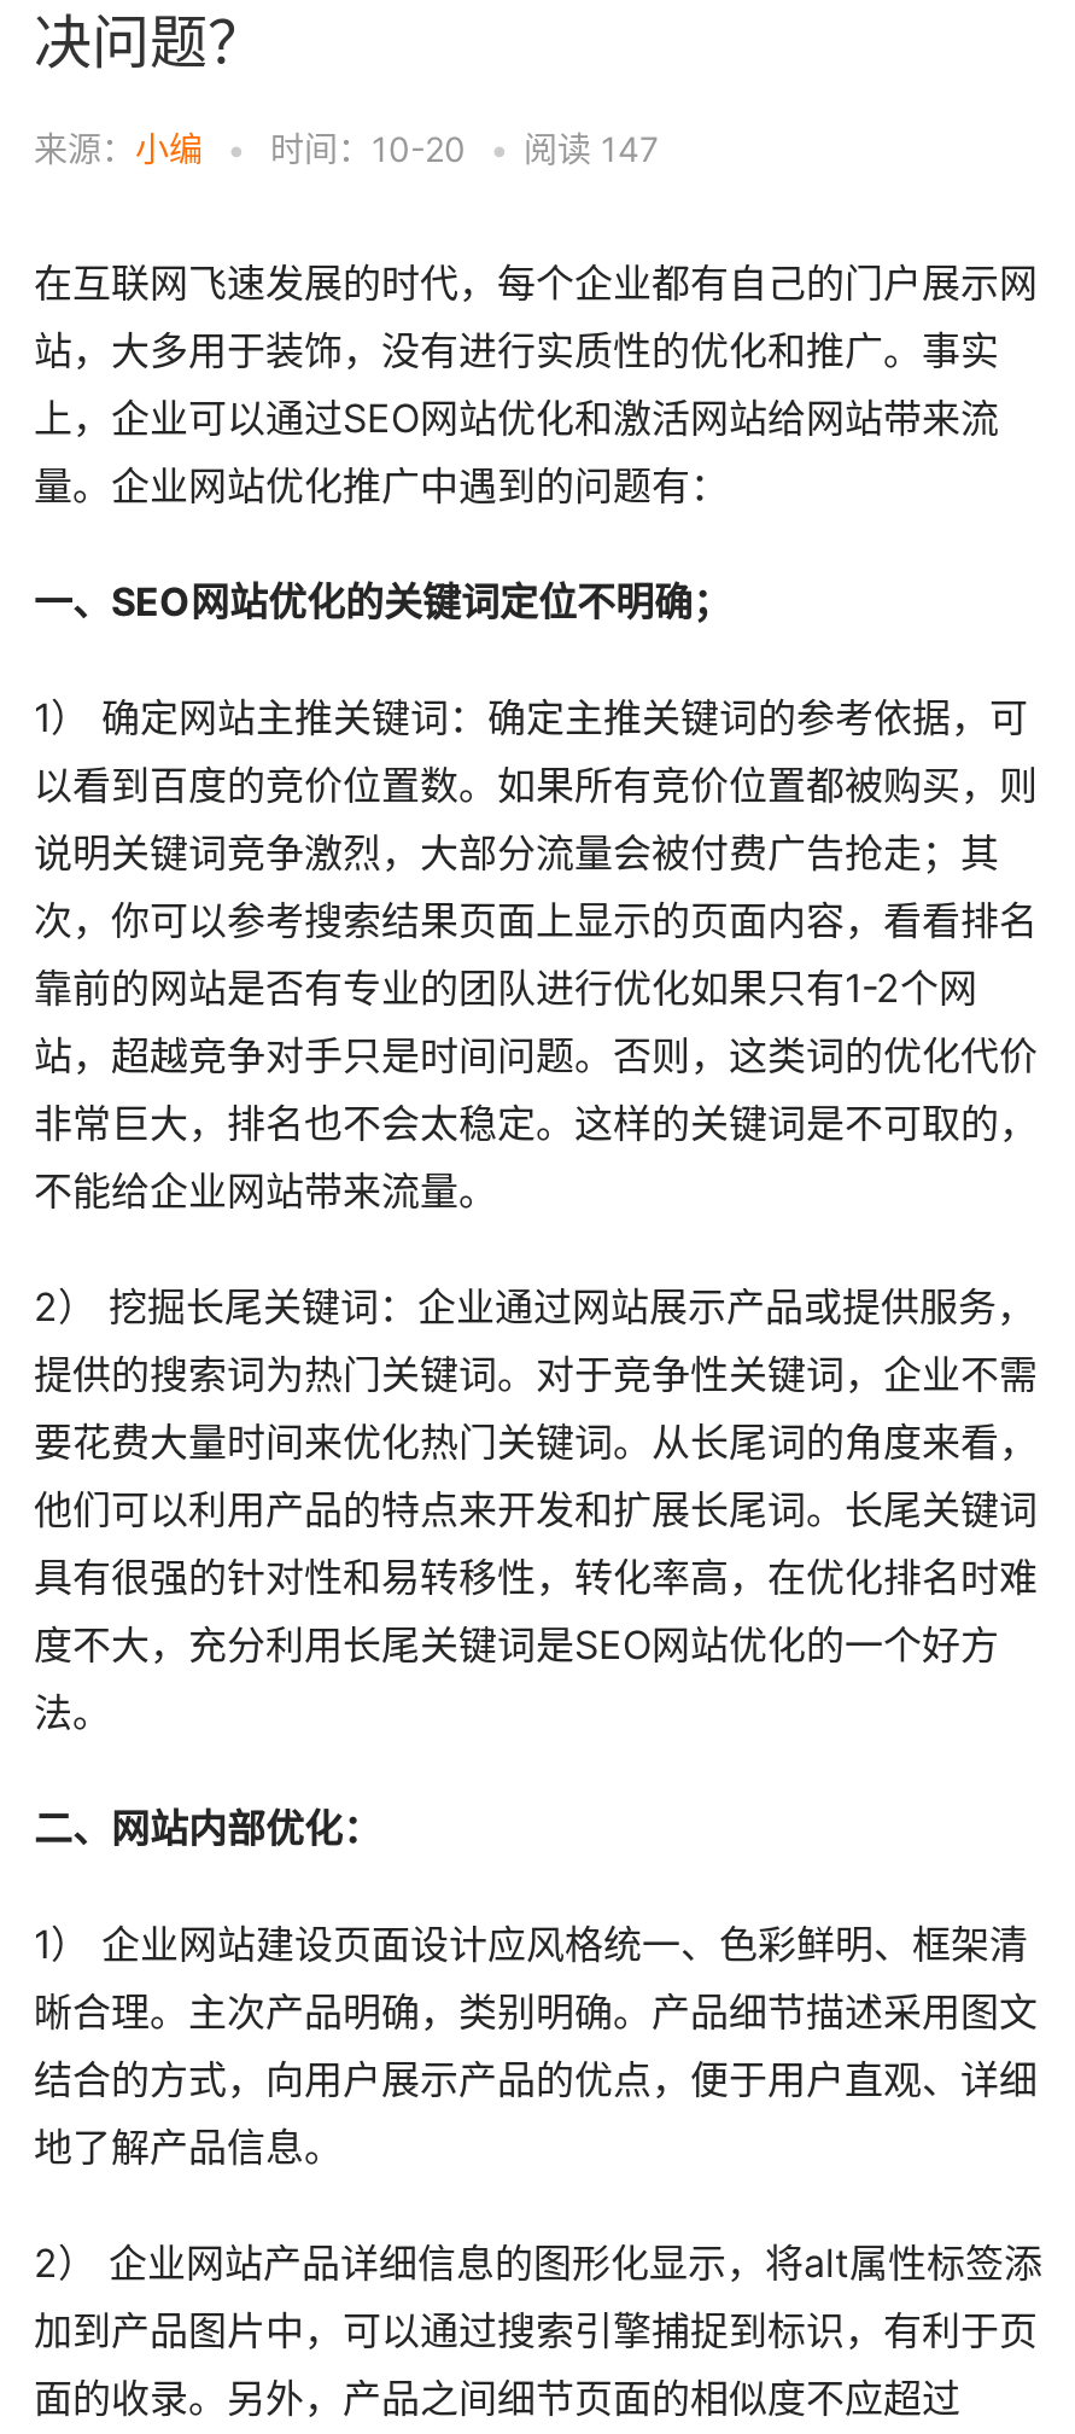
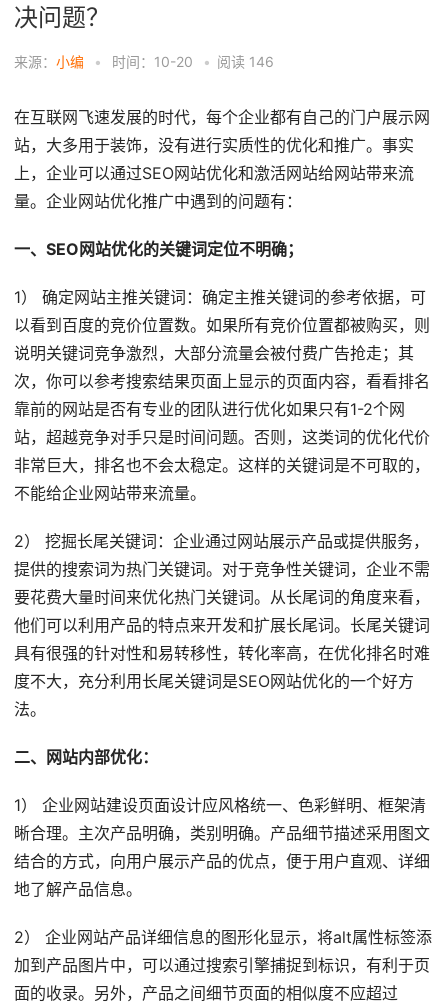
- 来源：小编 • 时间：10-20 • 阅读147
+ 来源：小编 • 时间：10-20 • 阅读146
